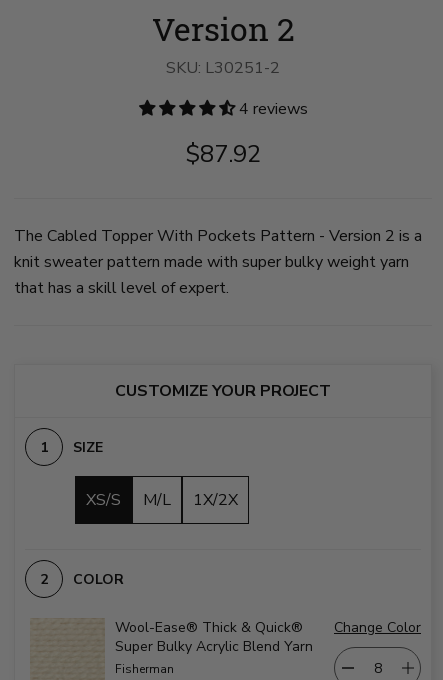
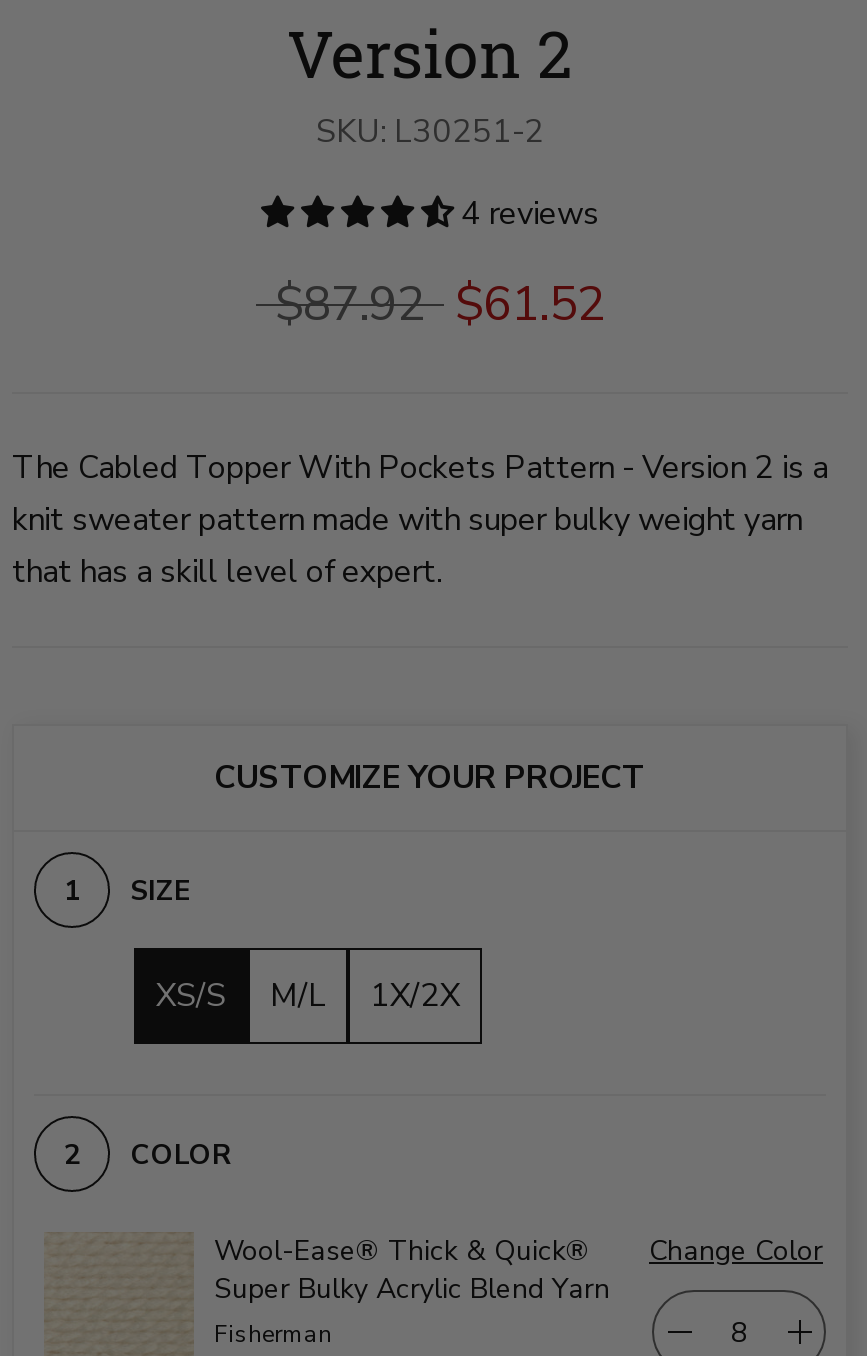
- $87.92
+ $87.92 $61.52
